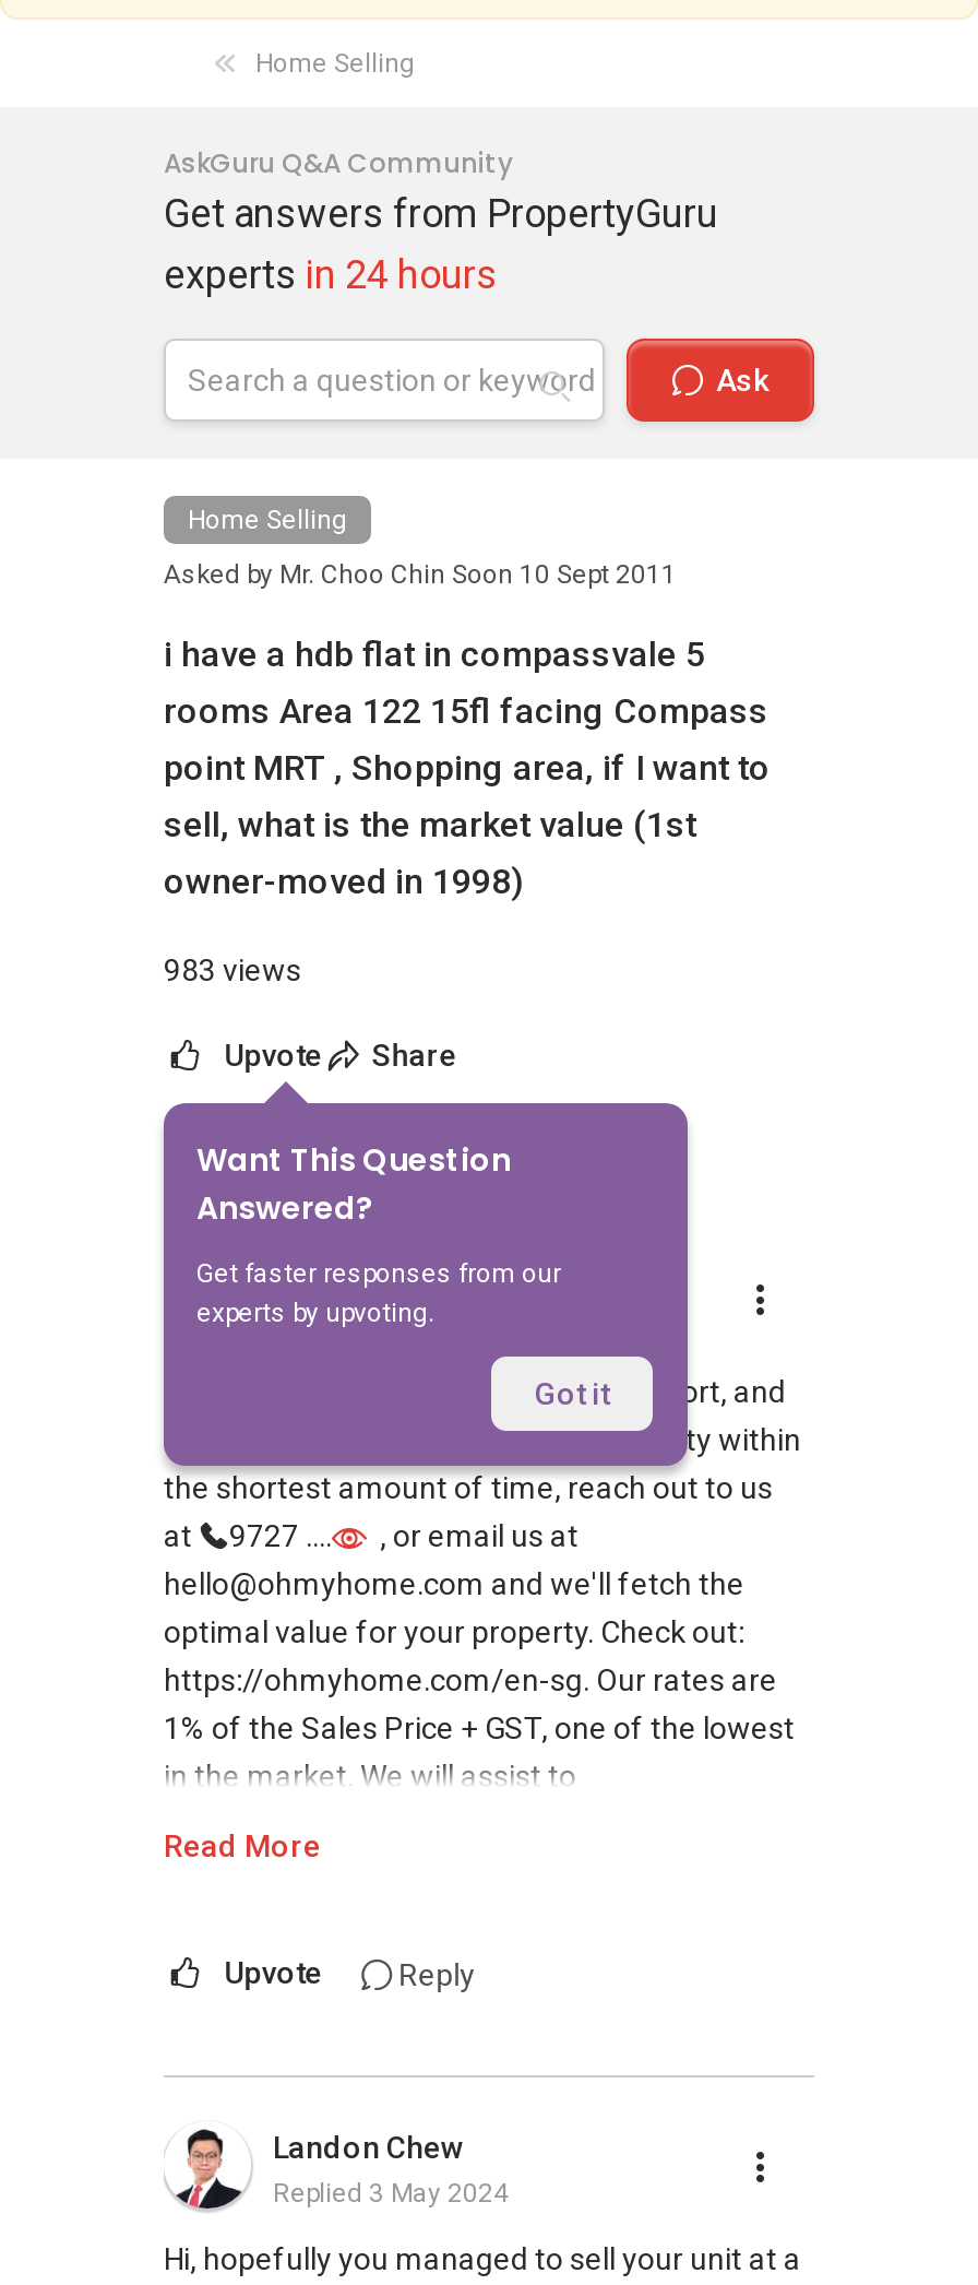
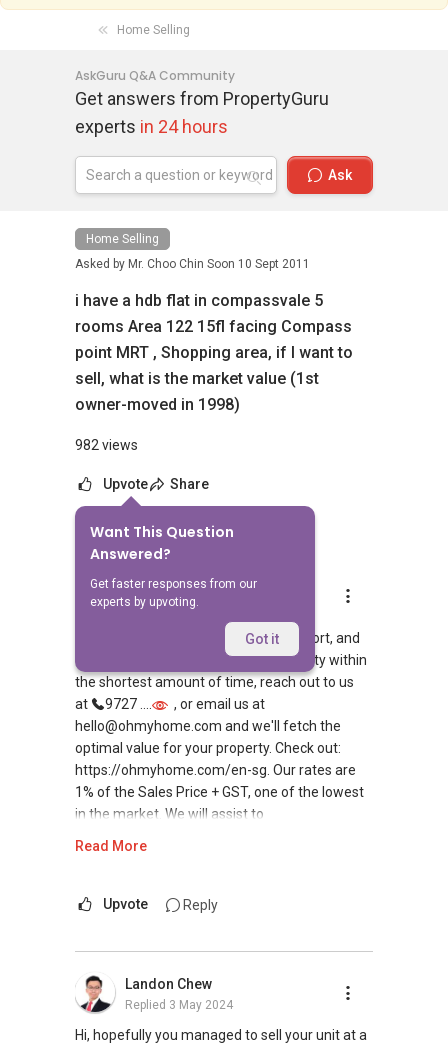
- 983 views
+ 982 views
